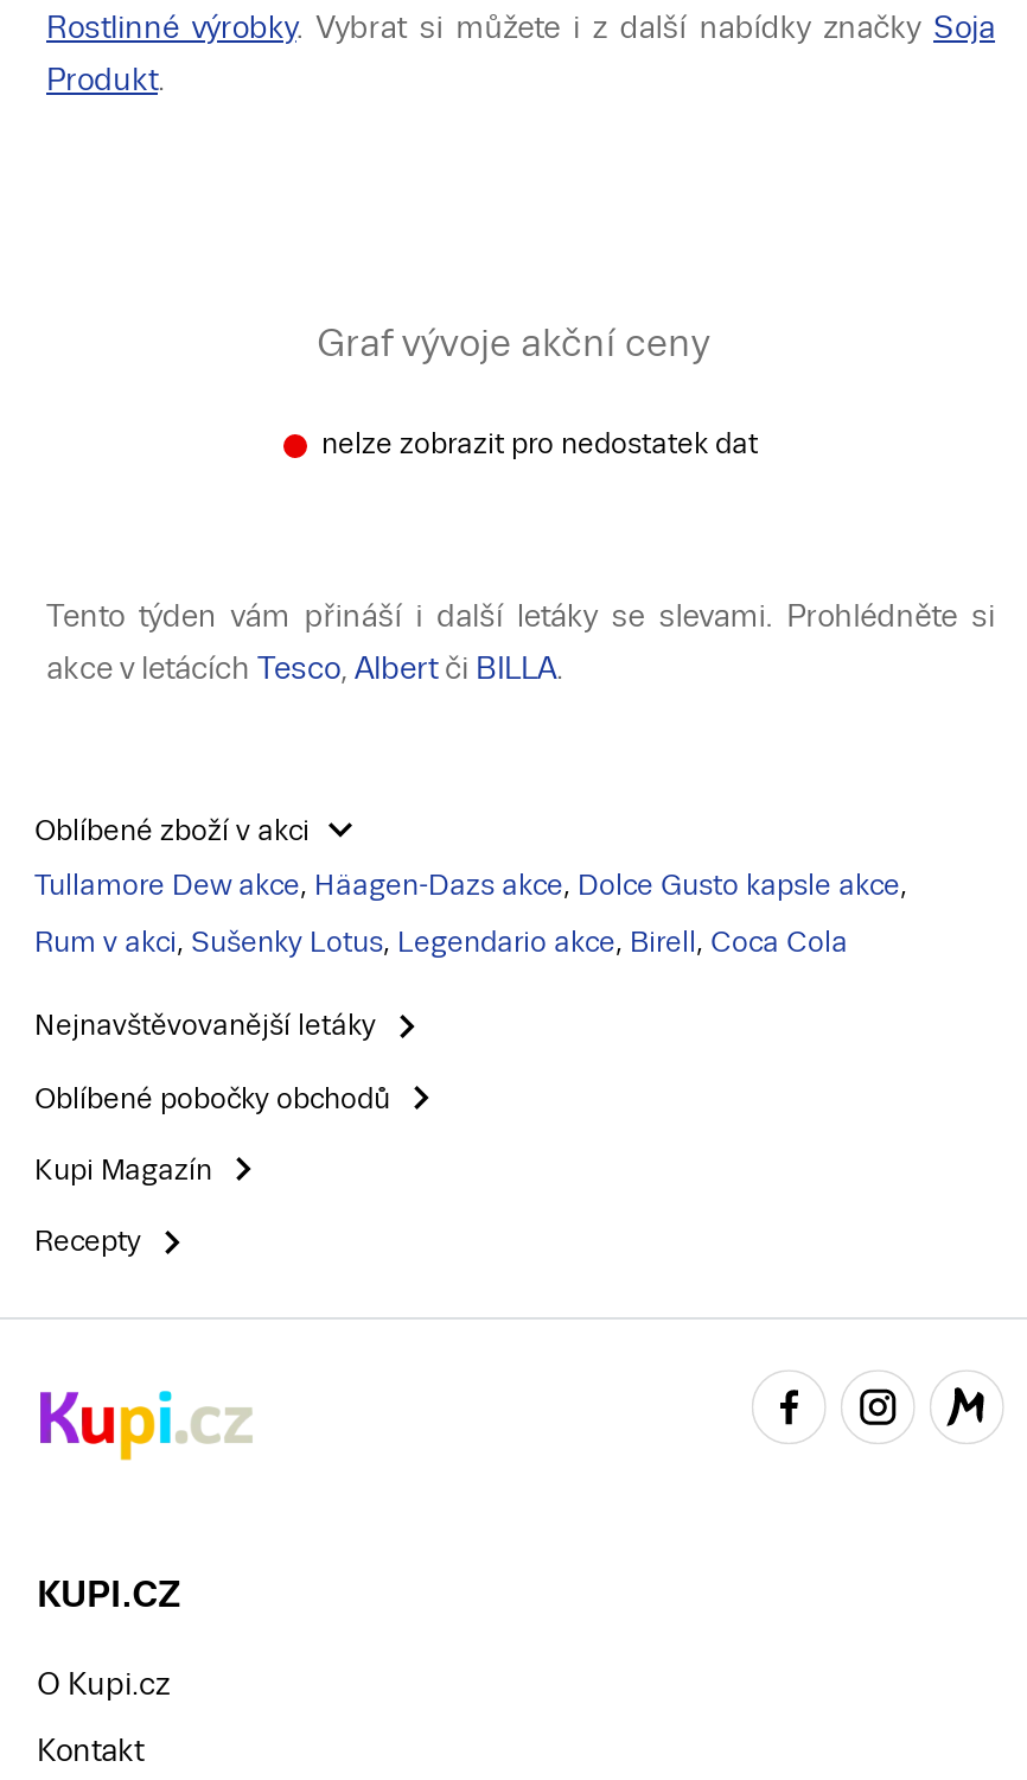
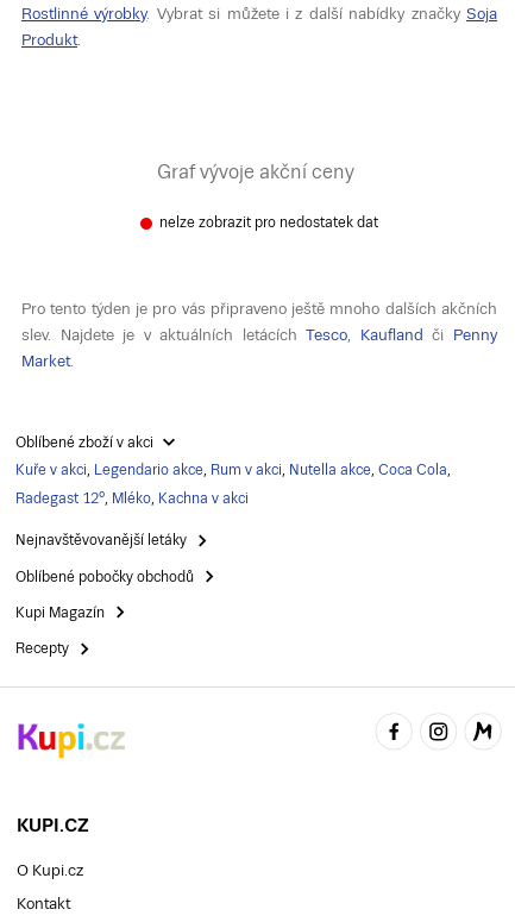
- Tento týden vám přináší i další letáky se slevami. Prohlédněte si
- akce v letácích Tesco, Albert či BILLA.
+ Pro tento týden je pro vás připraveno ještě mnoho dalších akčních
+ slev. Najdete je v aktuálních letácích Tesco, Kaufland či Penny
+ Market.

- Tullamore Dew akce, Häagen-Dazs akce, Dolce Gusto kapsle akce,
+ Kuře v akci, Legendario akce, Rum v akci, Nutella akce, Coca Cola,

- Rum v akci, Sušenky Lotus, Legendario akce, Birell, Coca Cola
+ Radegast 12°, Mléko, Kachna v akci
